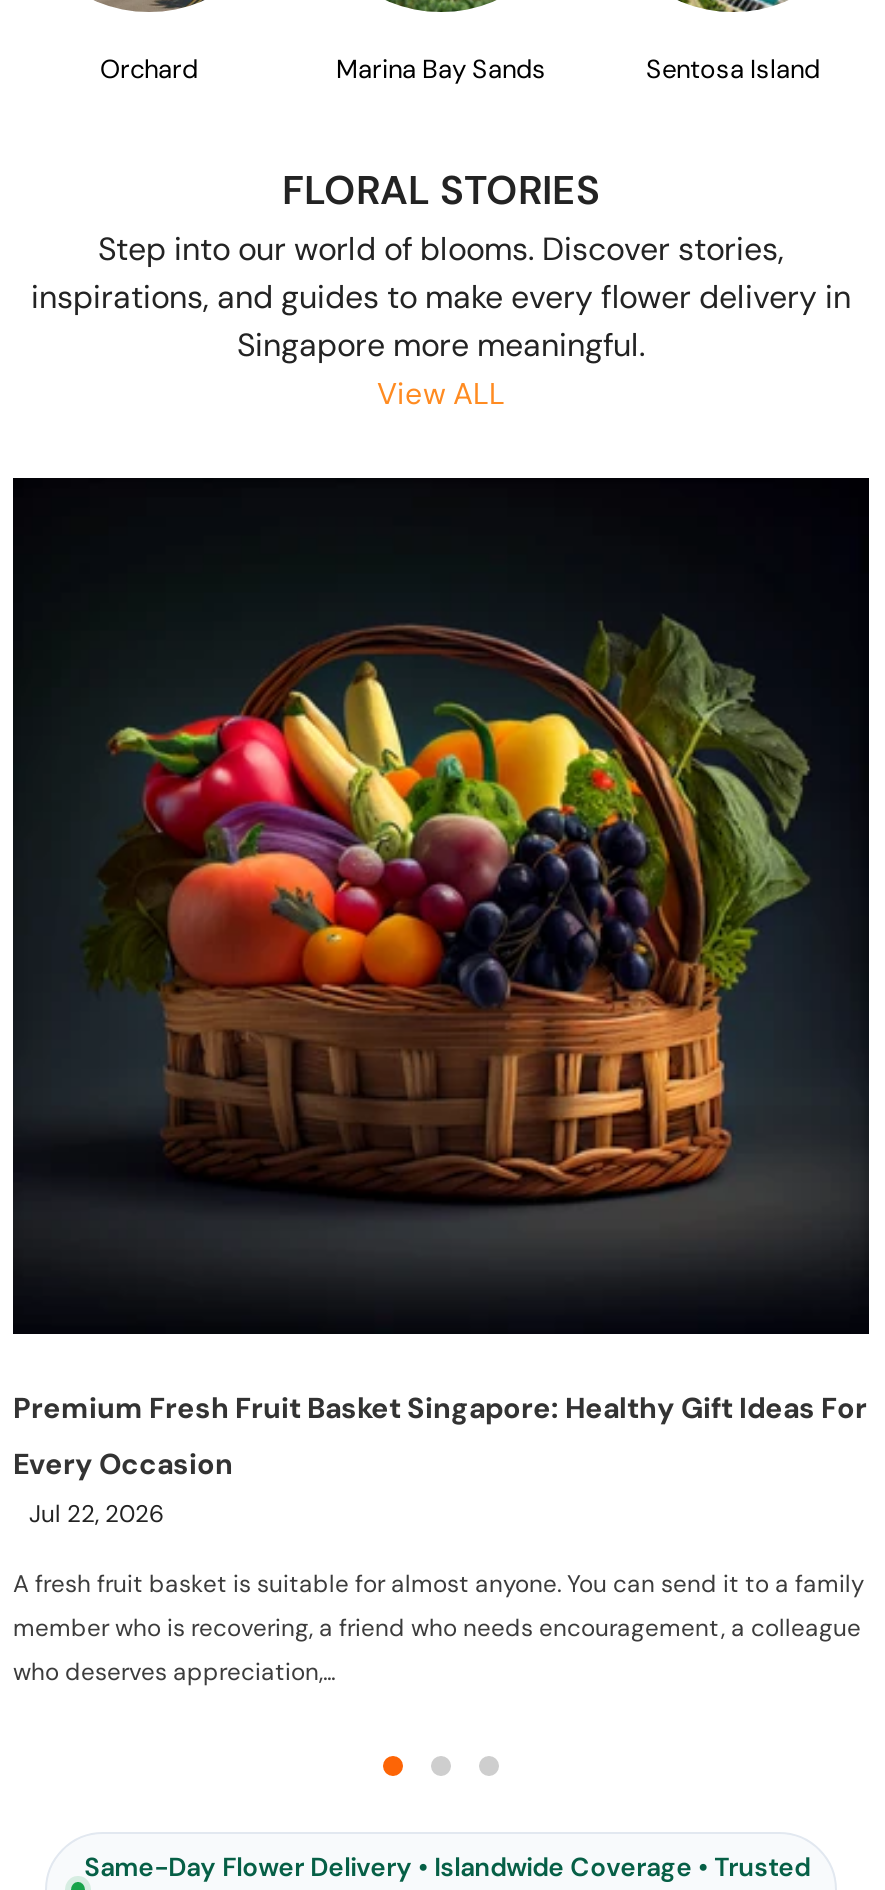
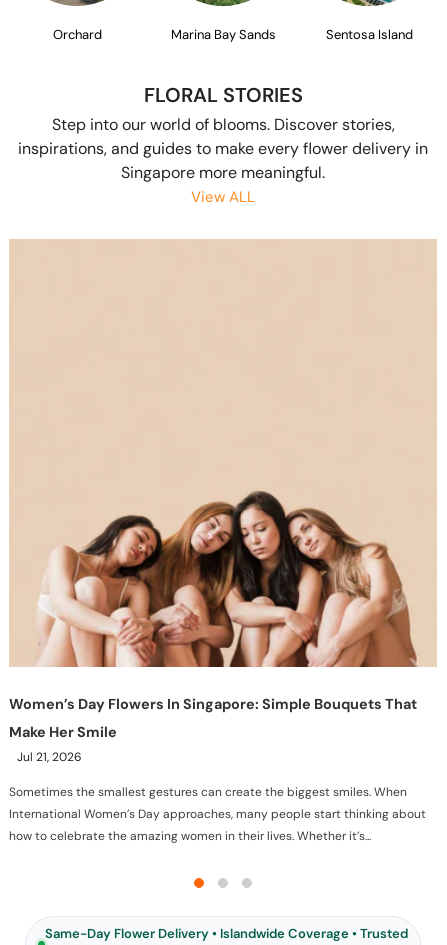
- [image]
- Premium Fresh Fruit Basket Singapore: Healthy Gift Ideas For
+ [image]
+ Women’s Day Flowers In Singapore: Simple Bouquets That

- Every Occasion
- Jul 22, 2026
+ Make Her Smile
+ Jul 21, 2026

- A fresh fruit basket is suitable for almost anyone. You can send it to a family
- member who is recovering, a friend who needs encouragement, a colleague
- who deserves appreciation,...
+ Sometimes the smallest gestures can create the biggest smiles. When
+ International Women’s Day approaches, many people start thinking about
+ how to celebrate the amazing women in their lives. Whether it’s...
